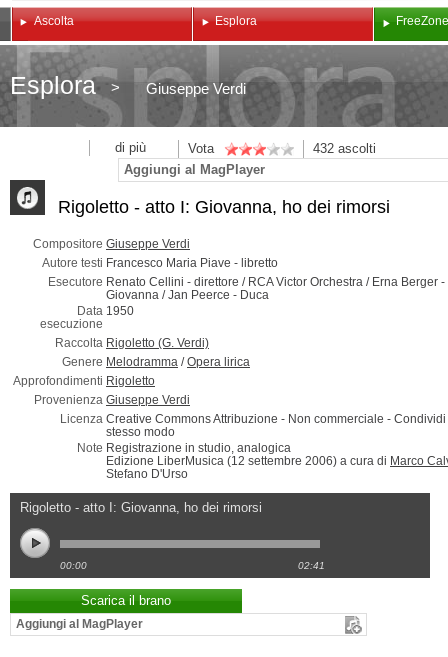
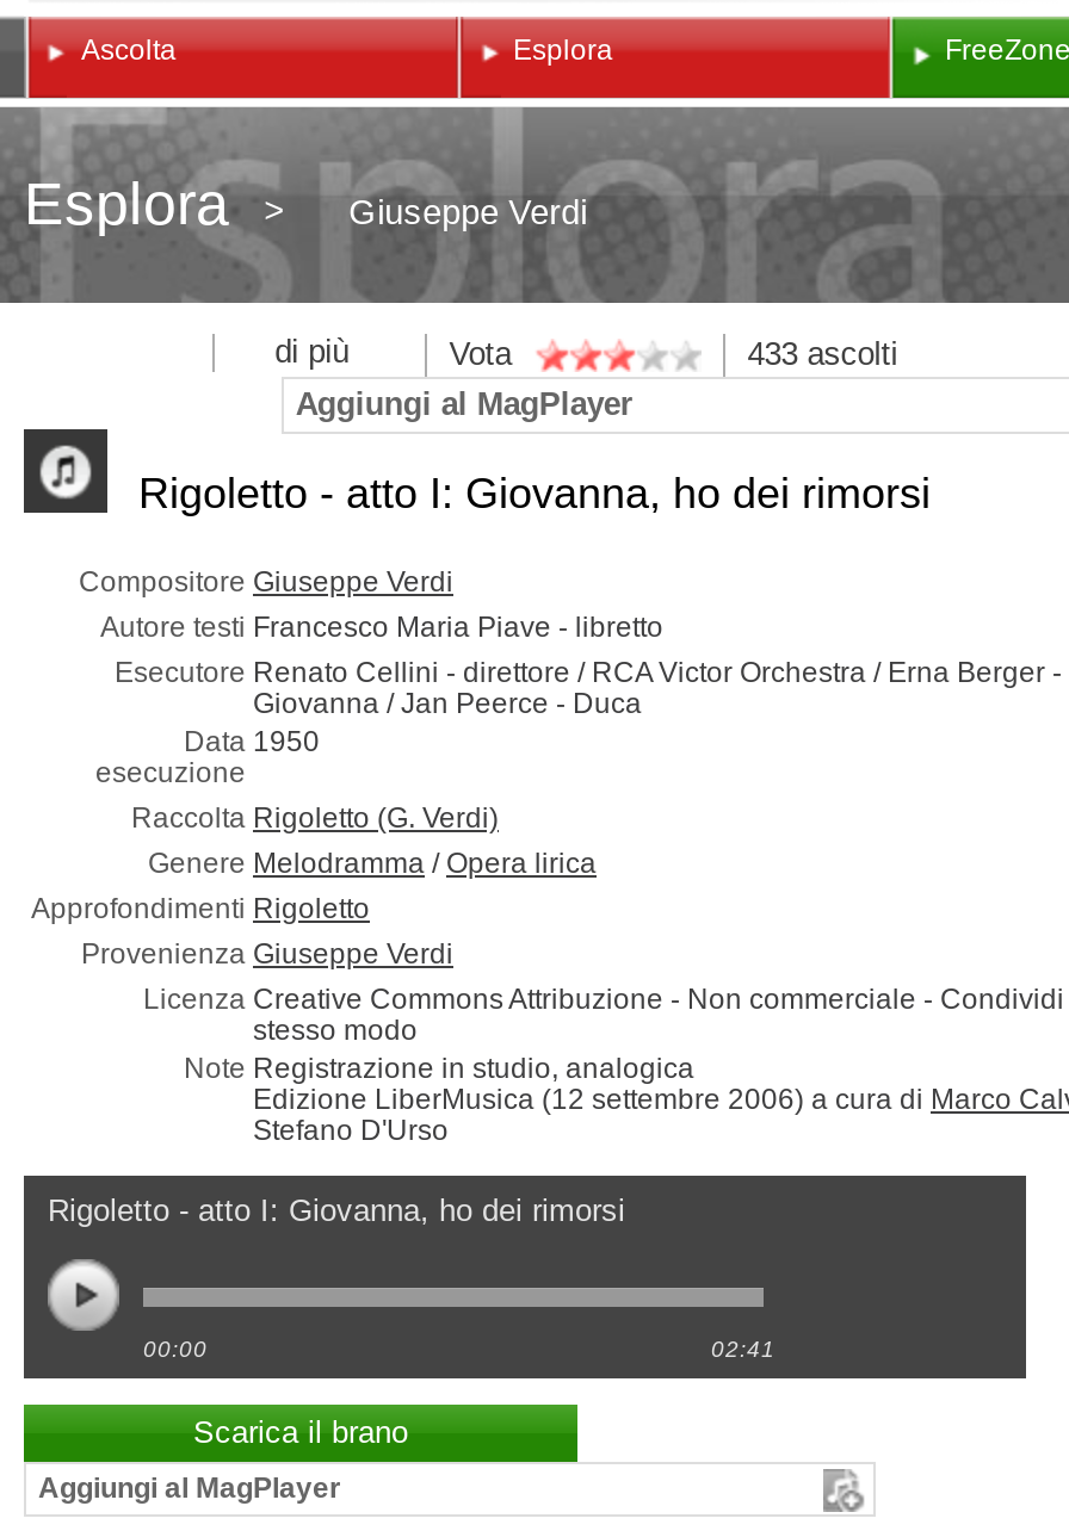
- 432 ascolti
+ 433 ascolti
